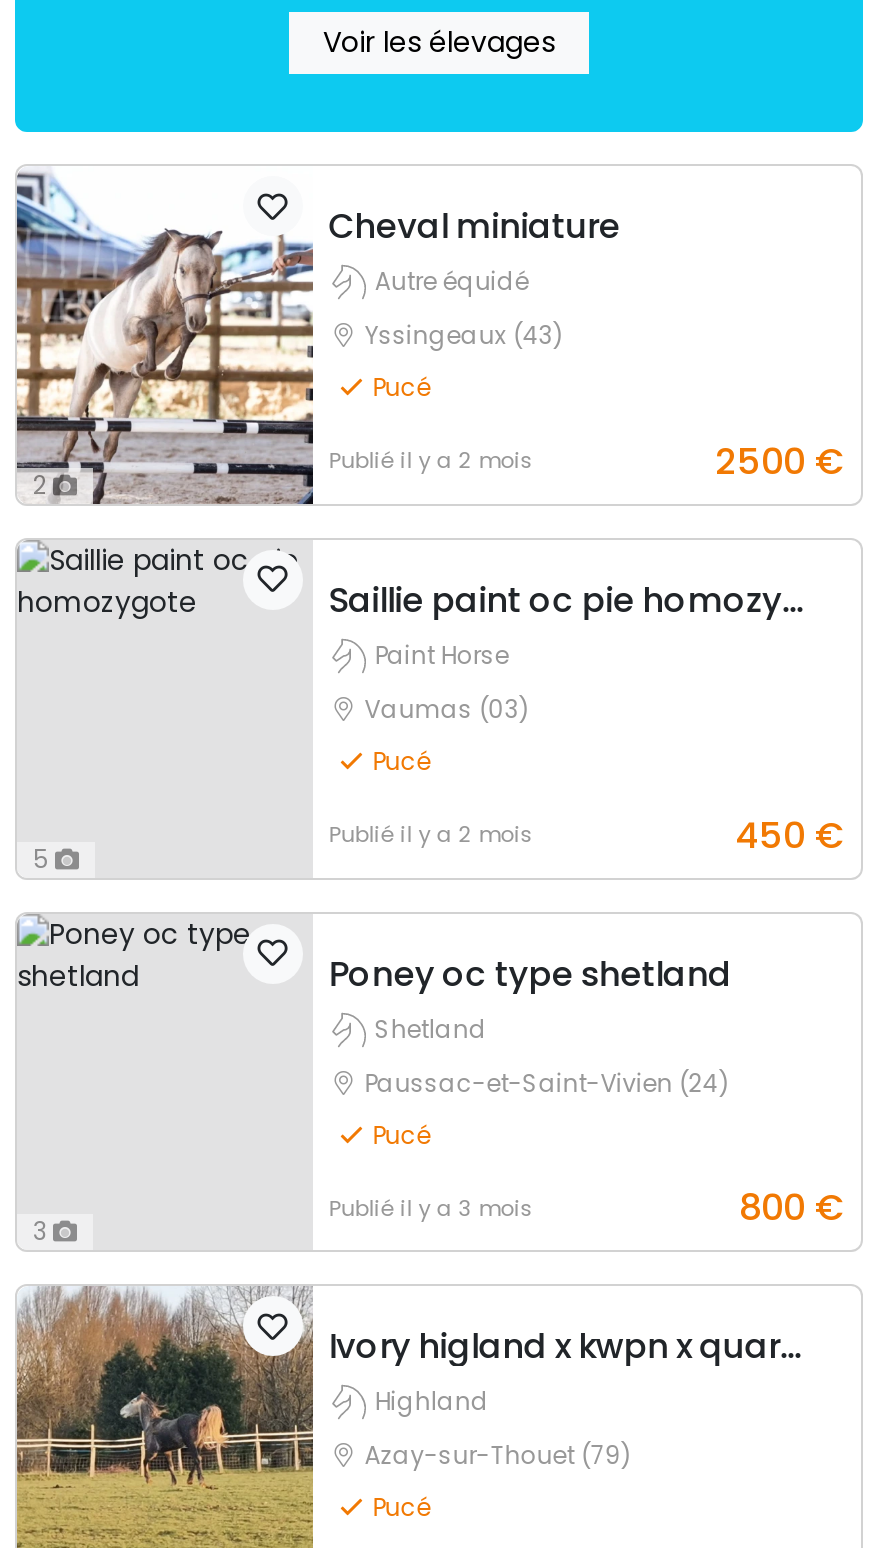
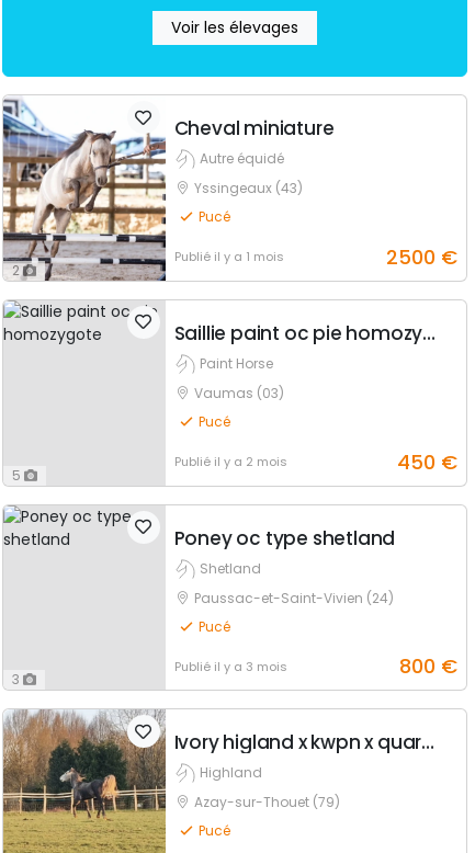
- Publié il y a 2 mois
+ Publié il y a 1 mois
